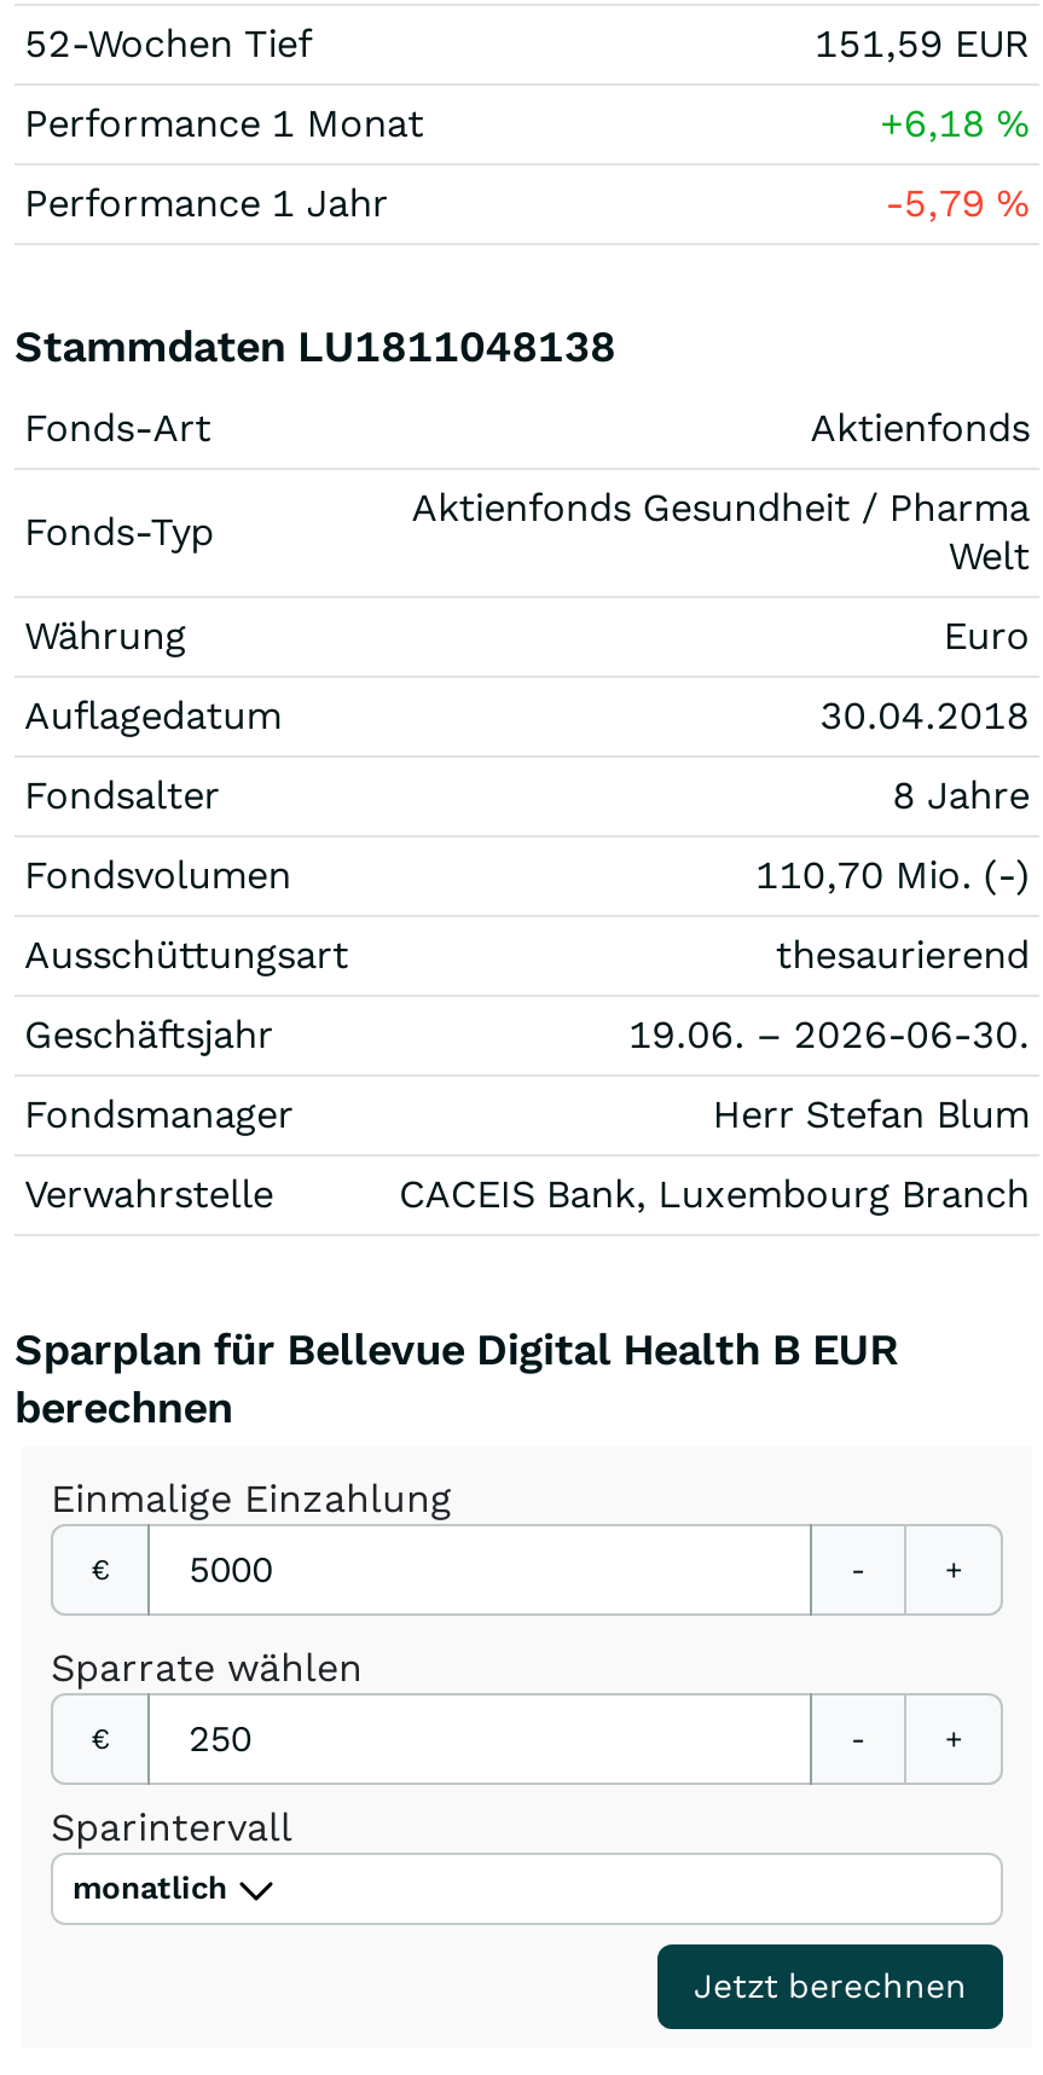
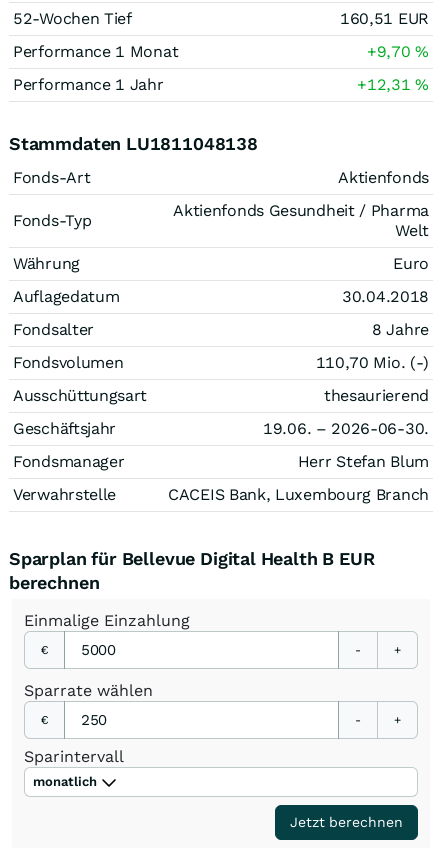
- 151,59 EUR
+ 160,51 EUR

- +6,18%
+ +9,70%

- -5,79%
+ +12,31%
